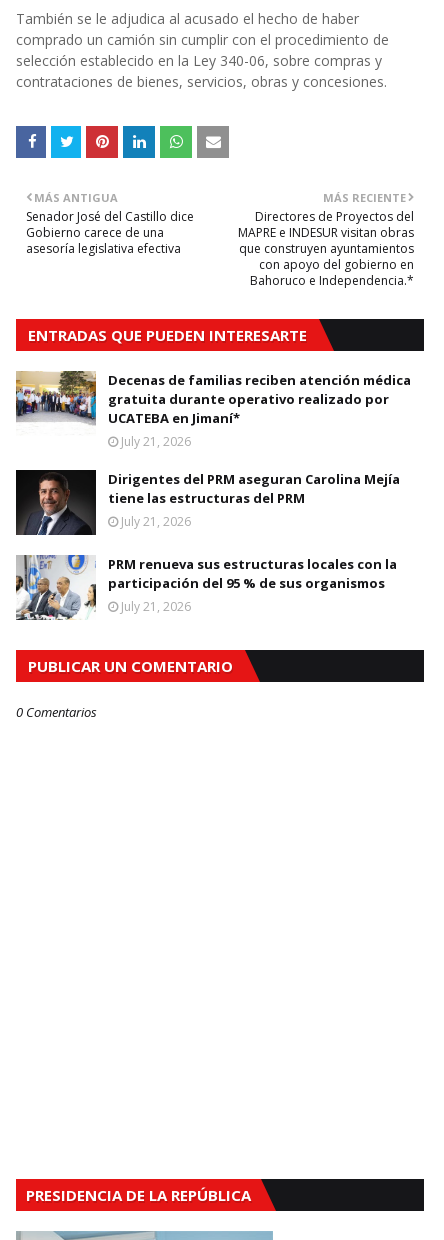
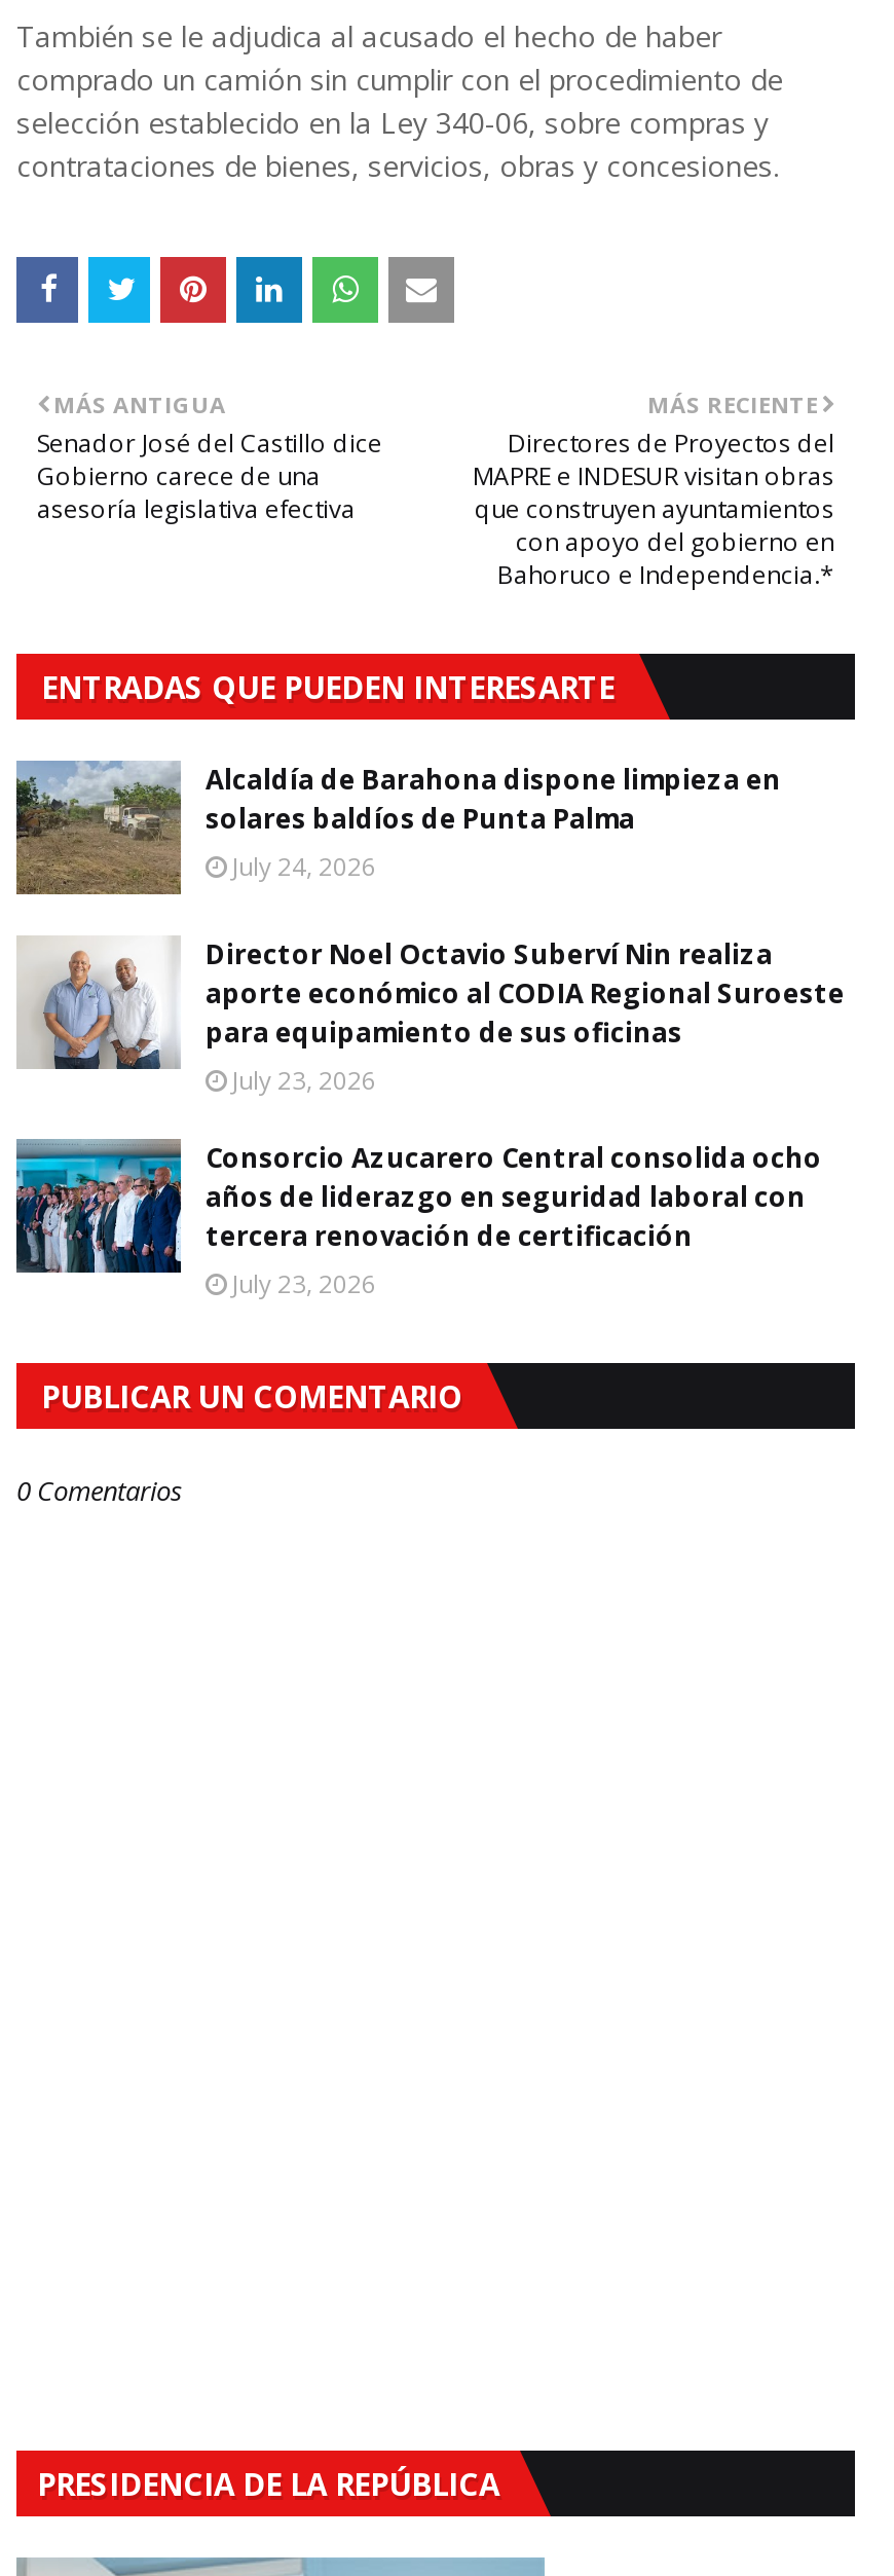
- [image]
- Decenas de familias reciben atención médica
- gratuita durante operativo realizado por
- UCATEBA en Jimaní*
- July 21, 2026
+ [image]
+ Alcaldía de Barahona dispone limpieza en
+ solares baldíos de Punta Palma
+ July 24, 2026

- [image]
- Dirigentes del PRM aseguran Carolina Mejía
- tiene las estructuras del PRM
- July 21, 2026
+ [image]
+ Director Noel Octavio Suberví Nin realiza
+ aporte económico al CODIA Regional Suroeste
+ para equipamiento de sus oficinas
+ July 23, 2026

- [image]
- PRM renueva sus estructuras locales con la
- participación del 95 % de sus organismos
- July 21, 2026
+ [image]
+ Consorcio Azucarero Central consolida ocho
+ años de liderazgo en seguridad laboral con
+ tercera renovación de certificación
+ July 23, 2026
